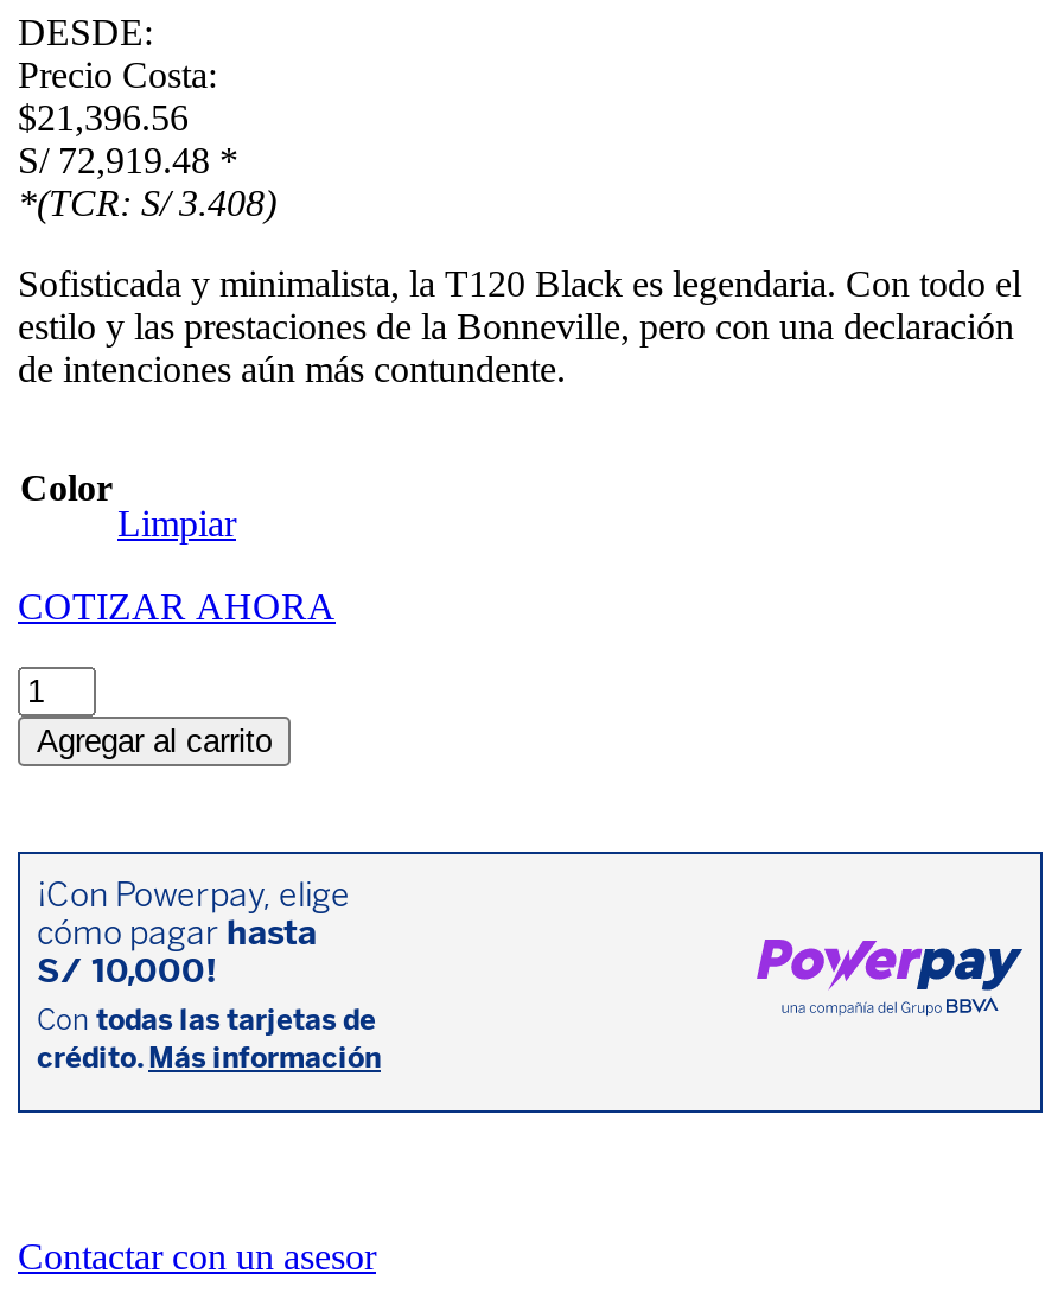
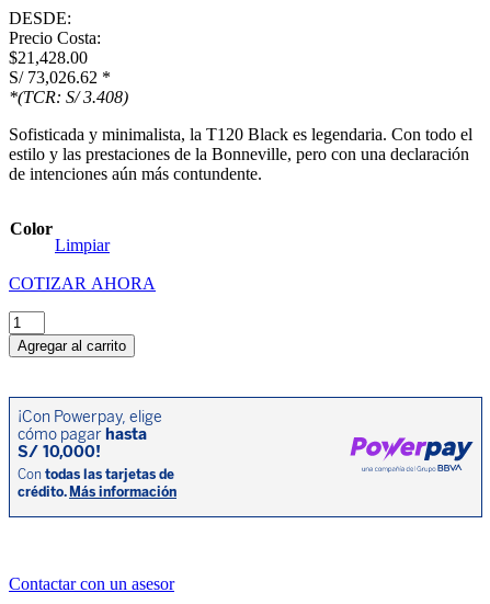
- $21,396.56
+ $21,428.00

- S/ 72,919.48 *
+ S/ 73,026.62 *
